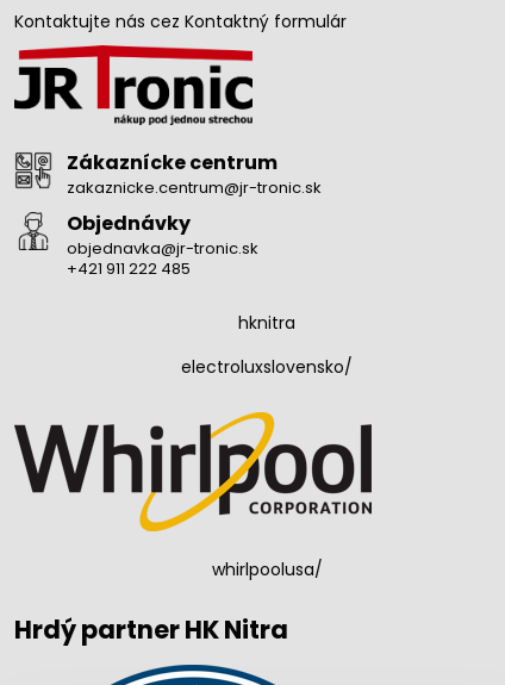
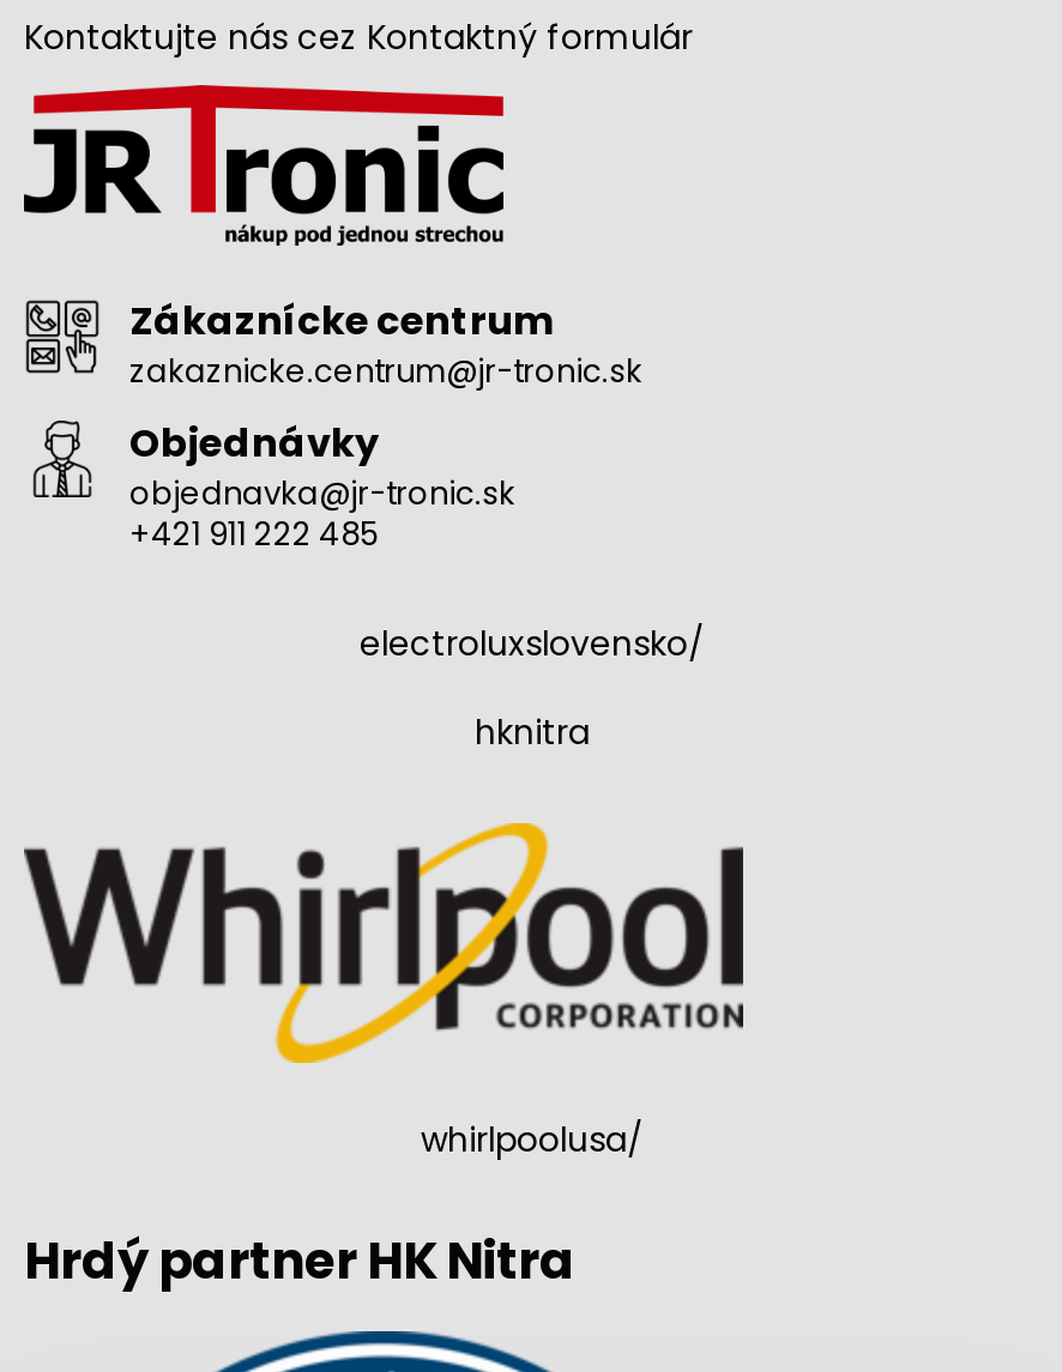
moved down: hknitra

moved up: electroluxslovensko/
